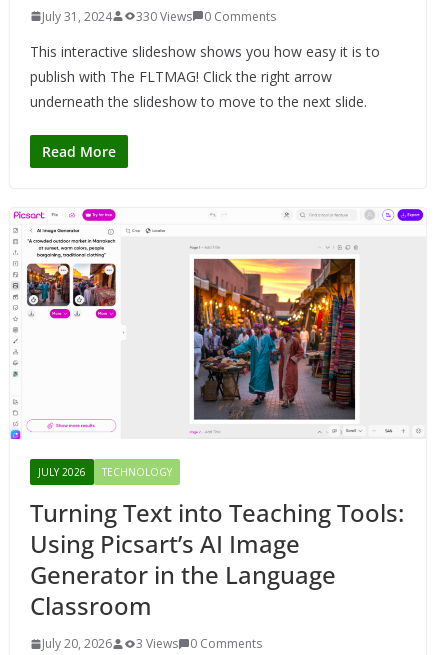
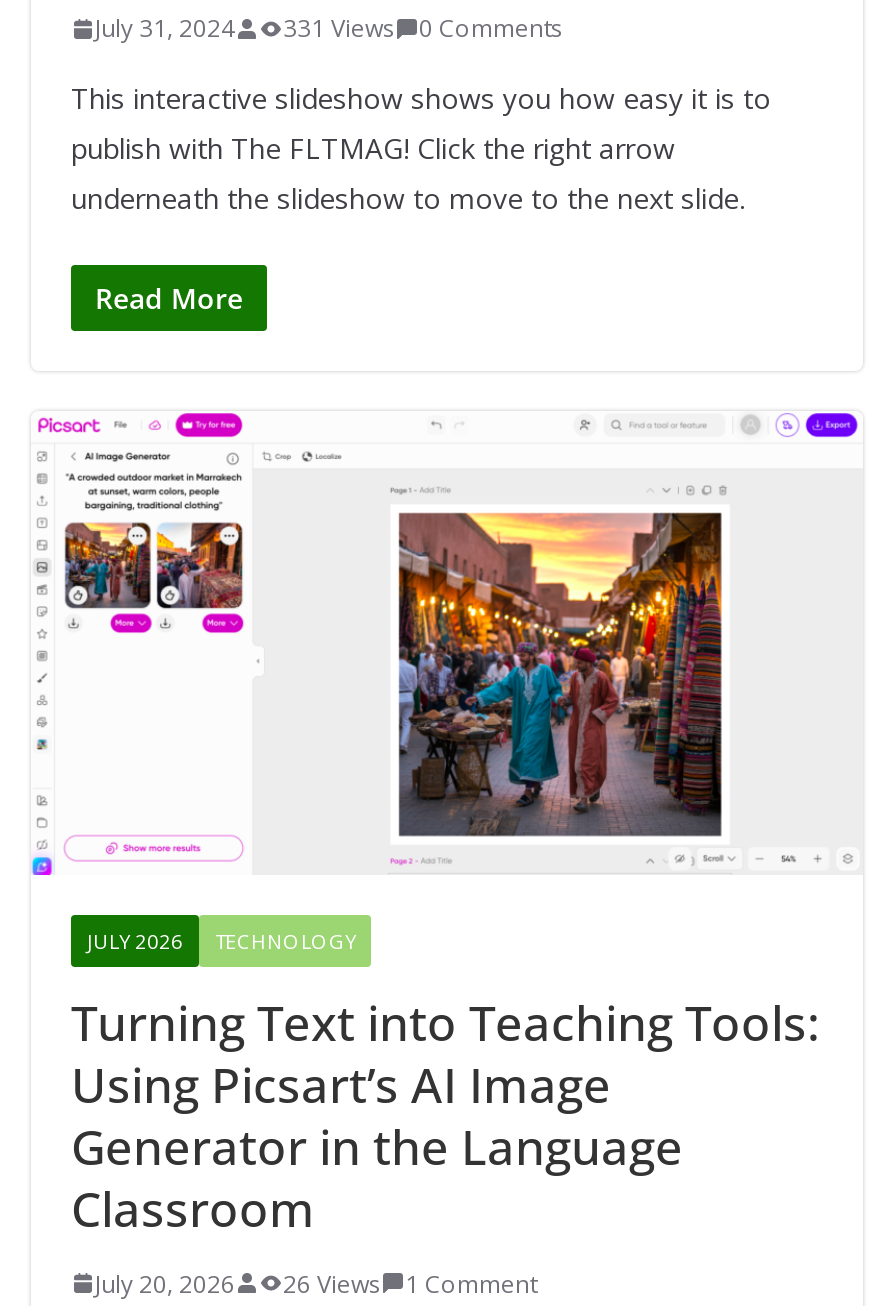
- July 31, 2024 330 Views 0 Comments
+ July 31, 2024 331 Views 0 Comments

- 3 Views
- 0 Comments
+ 26 Views
+ 1 Comment
